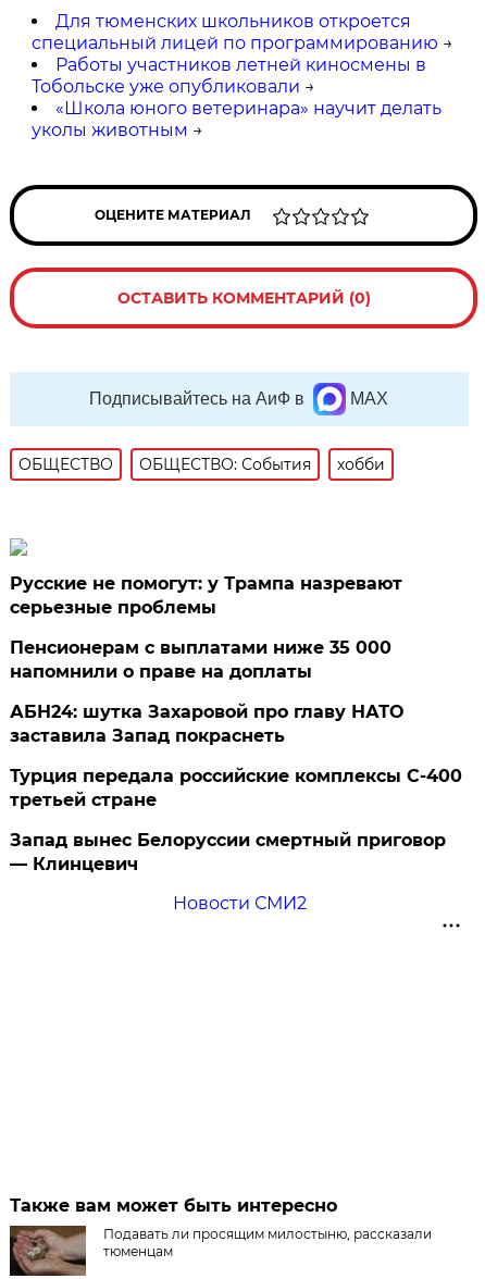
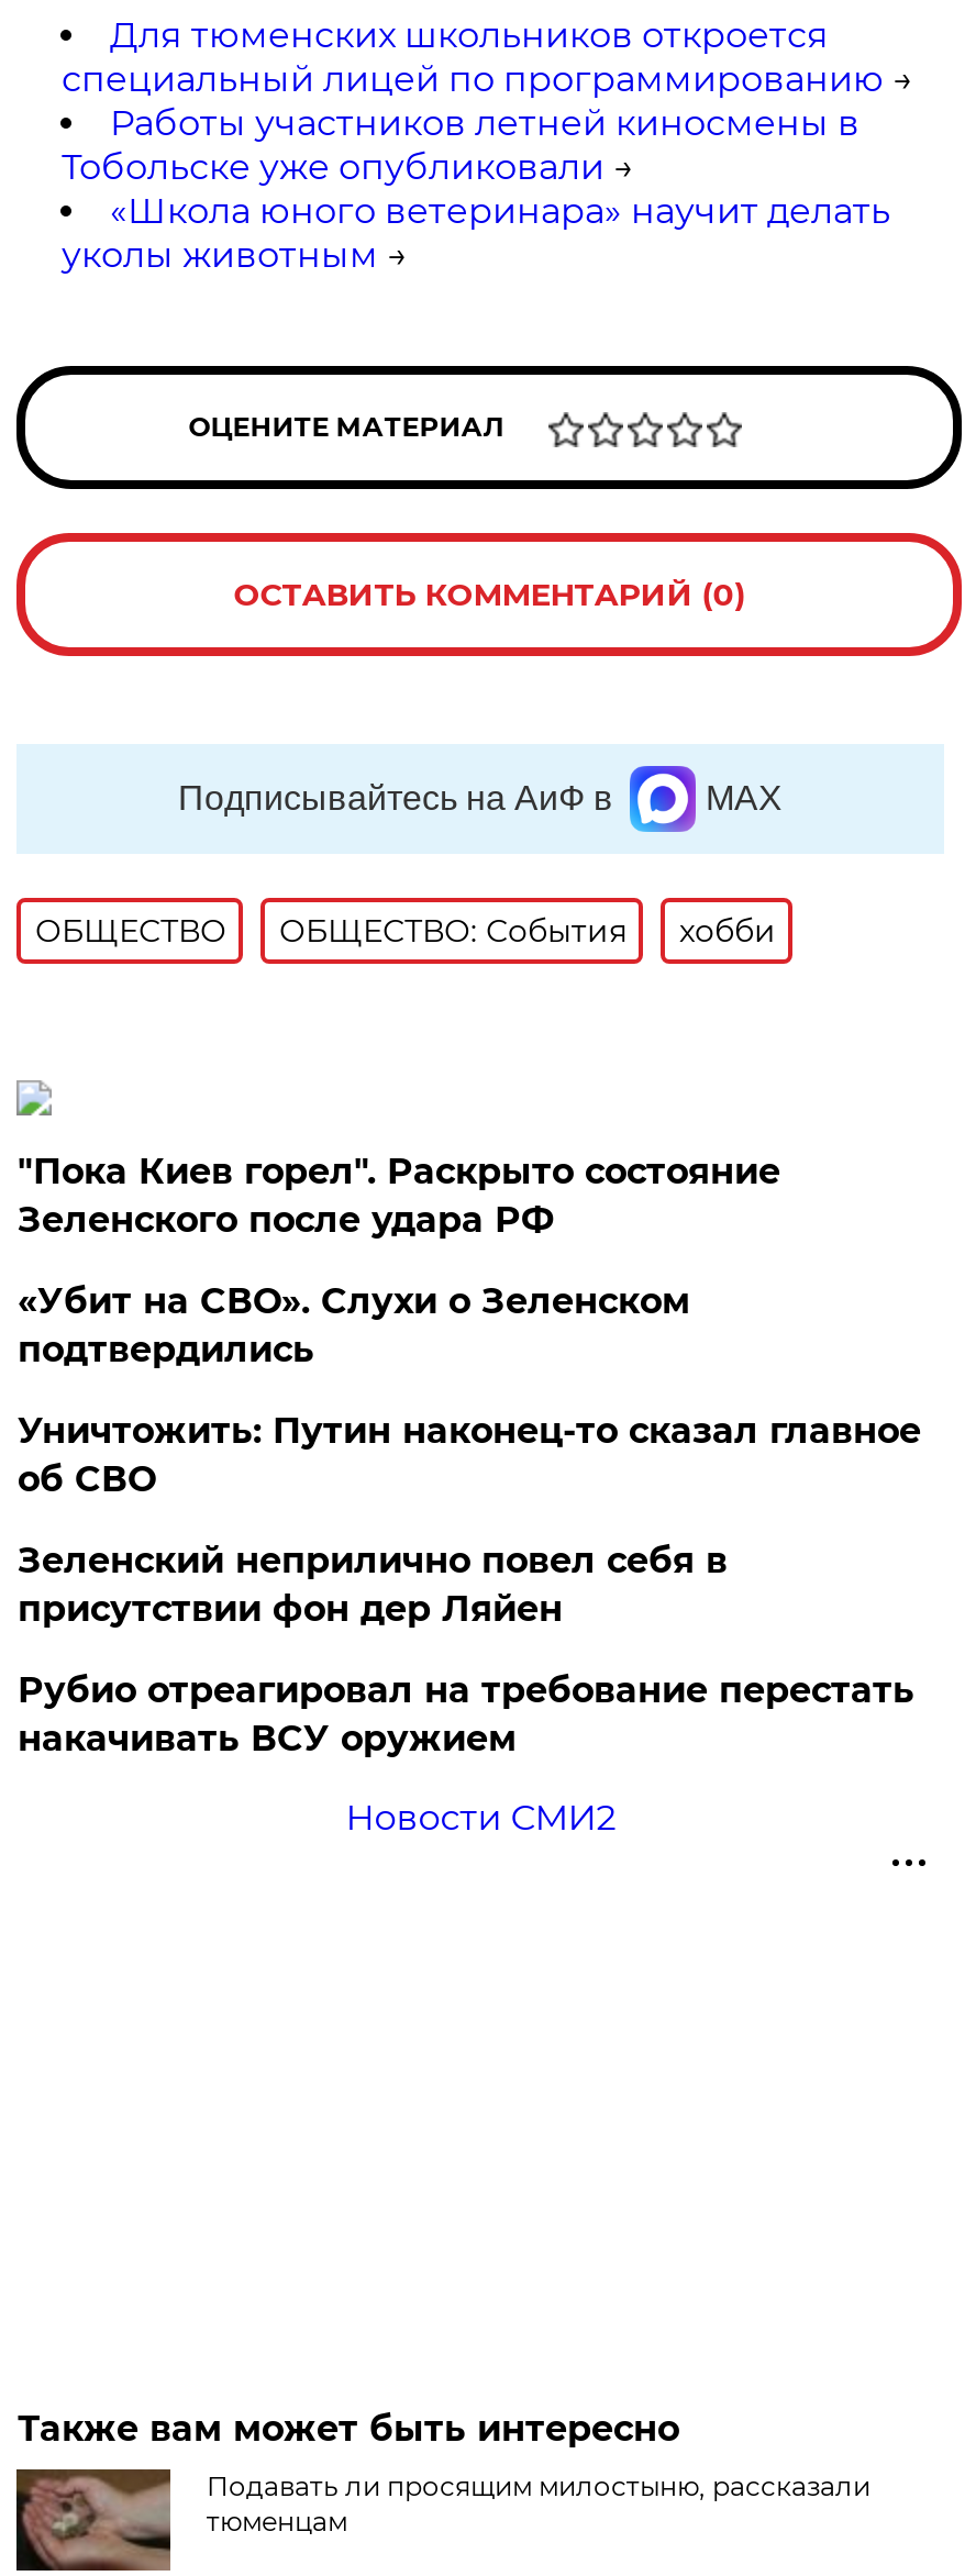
- Русские не помогут: у Трампа назревают
- серьезные проблемы
+ "Пока Киев горел". Раскрыто состояние
+ Зеленского после удара РФ

- Пенсионерам с выплатами ниже 35 000
- напомнили о праве на доплаты
+ «Убит на СВО». Слухи о Зеленском
+ подтвердились

- АБН24: шутка Захаровой про главу НАТО
- заставила Запад покраснеть
+ Уничтожить: Путин наконец-то сказал главное
+ об СВО

- Турция передала российские комплексы С-400
- третьей стране
+ Зеленский неприлично повел cебя в
+ присутствии фон дер Ляйен

- Запад вынес Белоруссии смертный приговор
- — Клинцевич
+ Рубио отреагировал на требование перестать
+ накачивать ВСУ оружием
